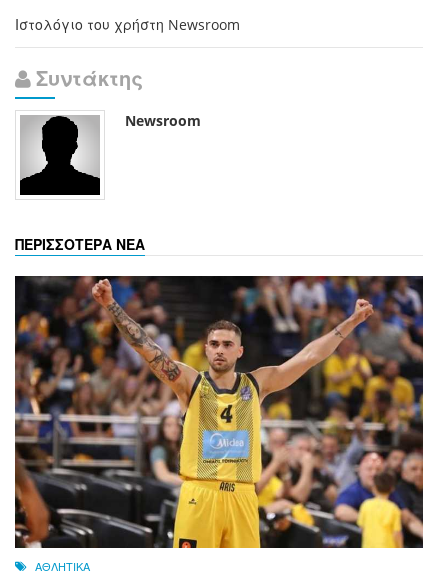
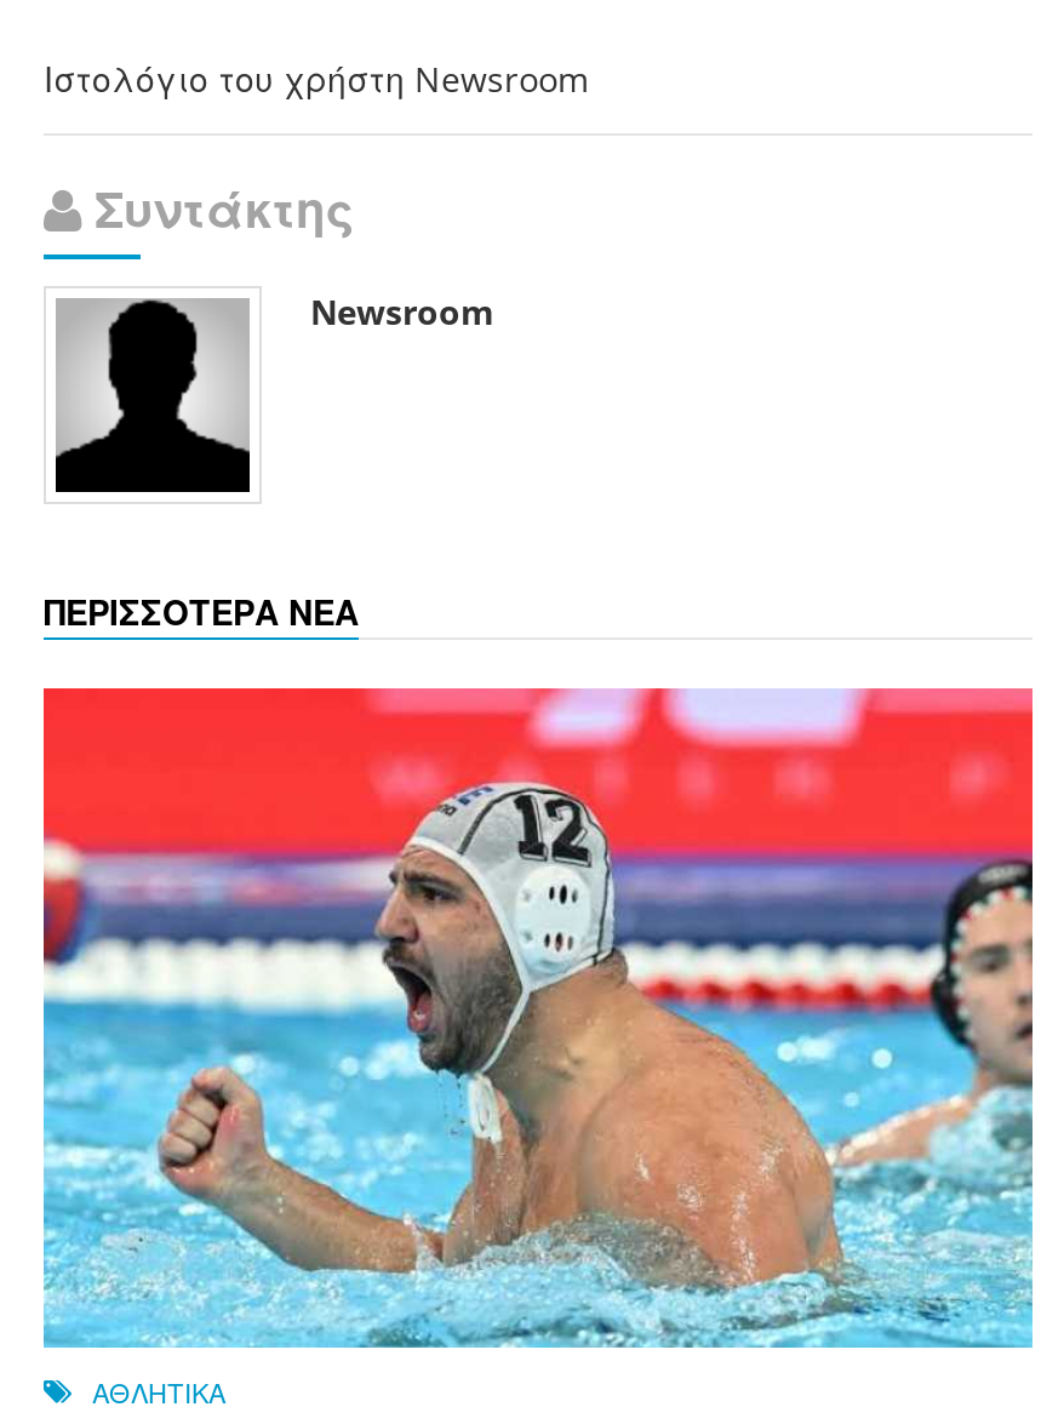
- [image]
+ [image]
